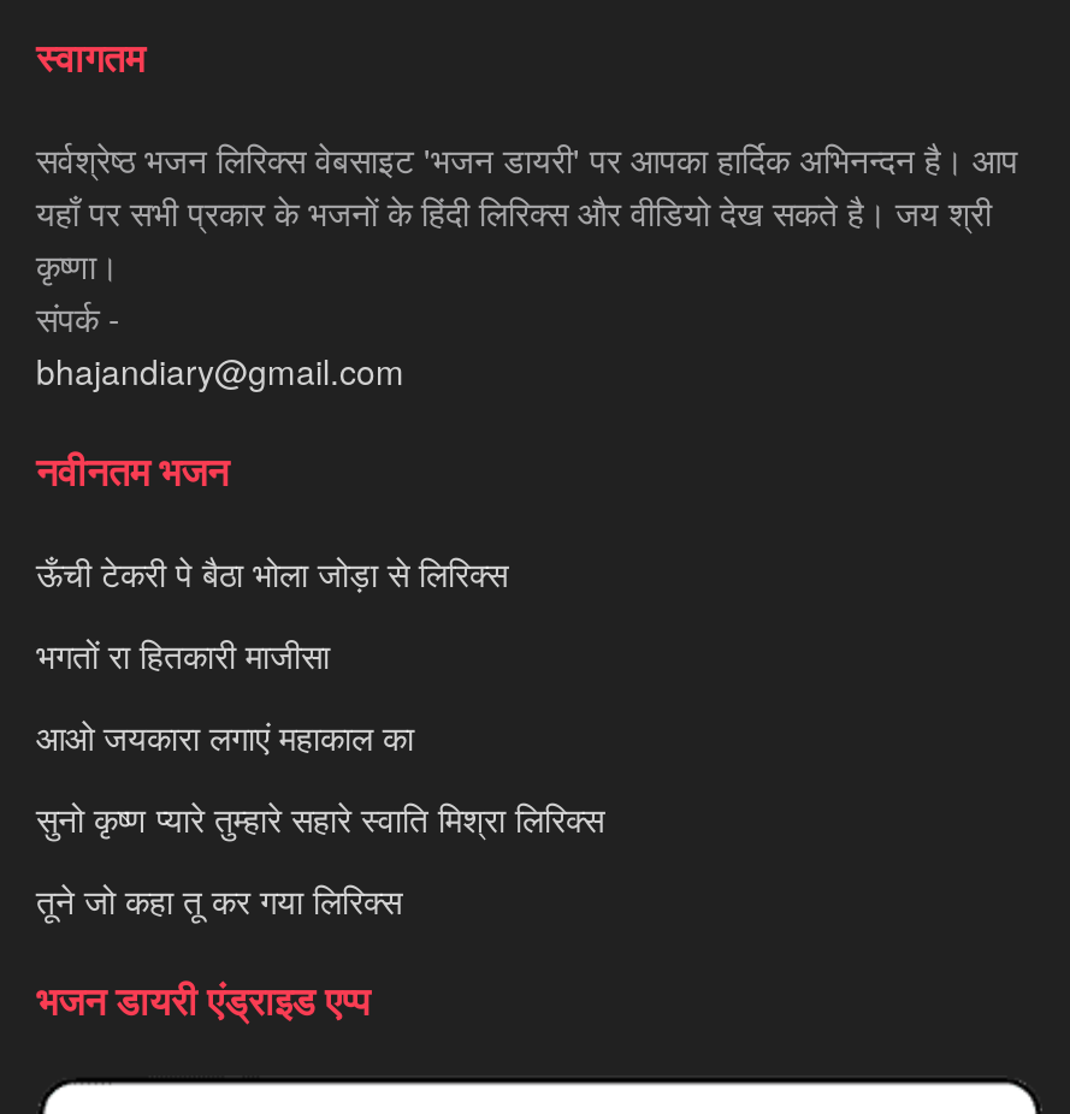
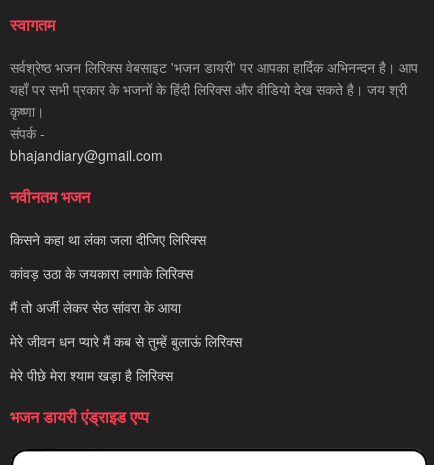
- ऊँची टेकरी पे बैठा भोला जोड़ा से लिरिक्स
+ किसने कहा था लंका जला दीजिए लिरिक्स

- भगतों रा हितकारी माजीसा
+ कांवड़ उठा के जयकारा लगाके लिरिक्स

- आओ जयकारा लगाएं महाकाल का
+ मैं तो अर्जी लेकर सेठ सांवरा के आया

- सुनो कृष्ण प्यारे तुम्हारे सहारे स्वाति मिश्रा लिरिक्स
+ मेरे जीवन धन प्यारे मैं कब से तुम्हें बुलाऊं लिरिक्स

- तूने जो कहा तू कर गया लिरिक्स
+ मेरे पीछे मेरा श्याम खड़ा है लिरिक्स
